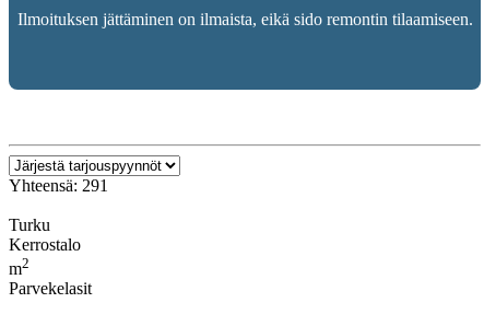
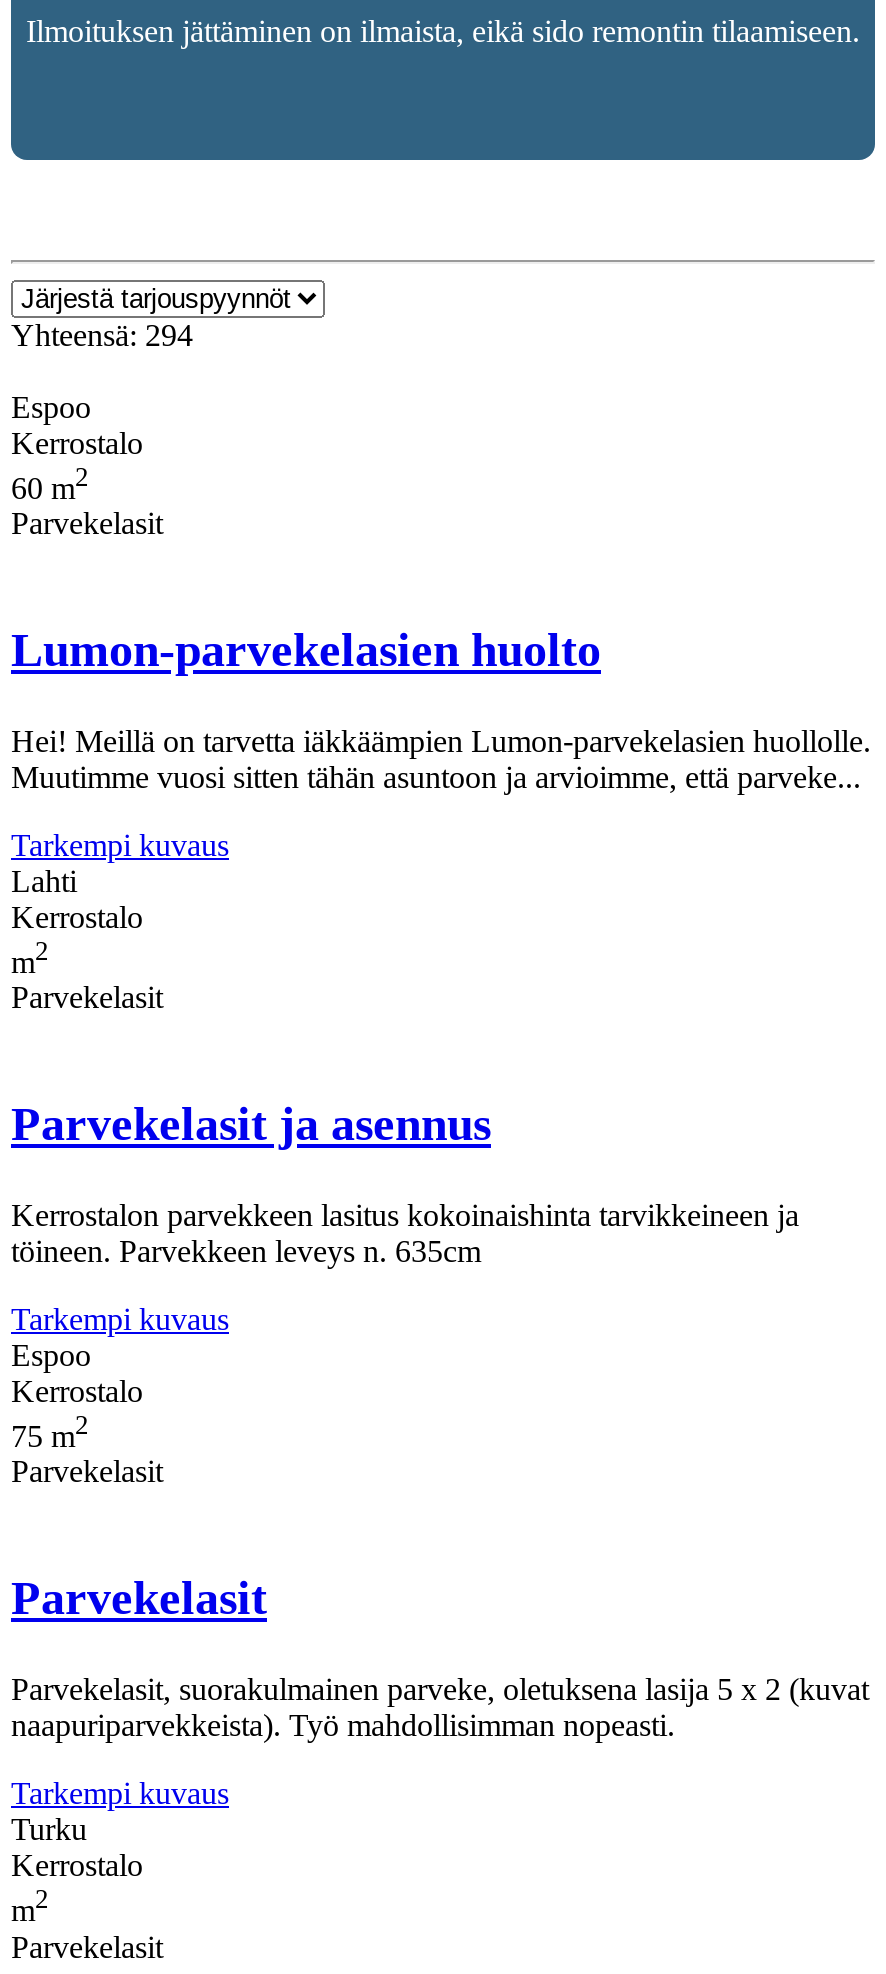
- Yhteensä: 291
+ Yhteensä: 294
+ Espoo
+ Kerrostalo
+ 60 m2
+ Parvekelasit
+ Lumon-parvekelasien huolto
+ Hei! Meillä on tarvetta iäkkäämpien Lumon-parvekelasien huollolle.
+ Muutimme vuosi sitten tähän asuntoon ja arvioimme, että parveke...
+ Tarkempi kuvaus
+ Lahti
+ Kerrostalo
+ m2
+ Parvekelasit
+ Parvekelasit ja asennus
+ Kerrostalon parvekkeen lasitus kokoinaishinta tarvikkeineen ja
+ töineen. Parvekkeen leveys n. 635cm
+ Tarkempi kuvaus
+ Espoo
+ Kerrostalo
+ 75 m2
+ Parvekelasit
+ Parvekelasit
+ Parvekelasit, suorakulmainen parveke, oletuksena lasija 5 x 2 (kuvat
+ naapuriparvekkeista). Työ mahdollisimman nopeasti.
+ Tarkempi kuvaus
